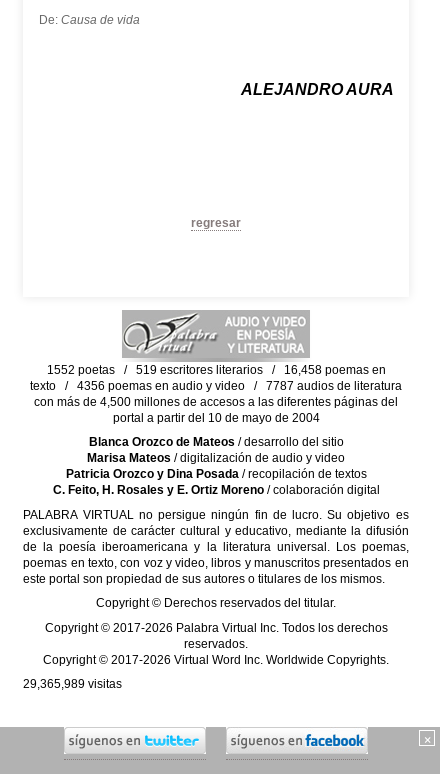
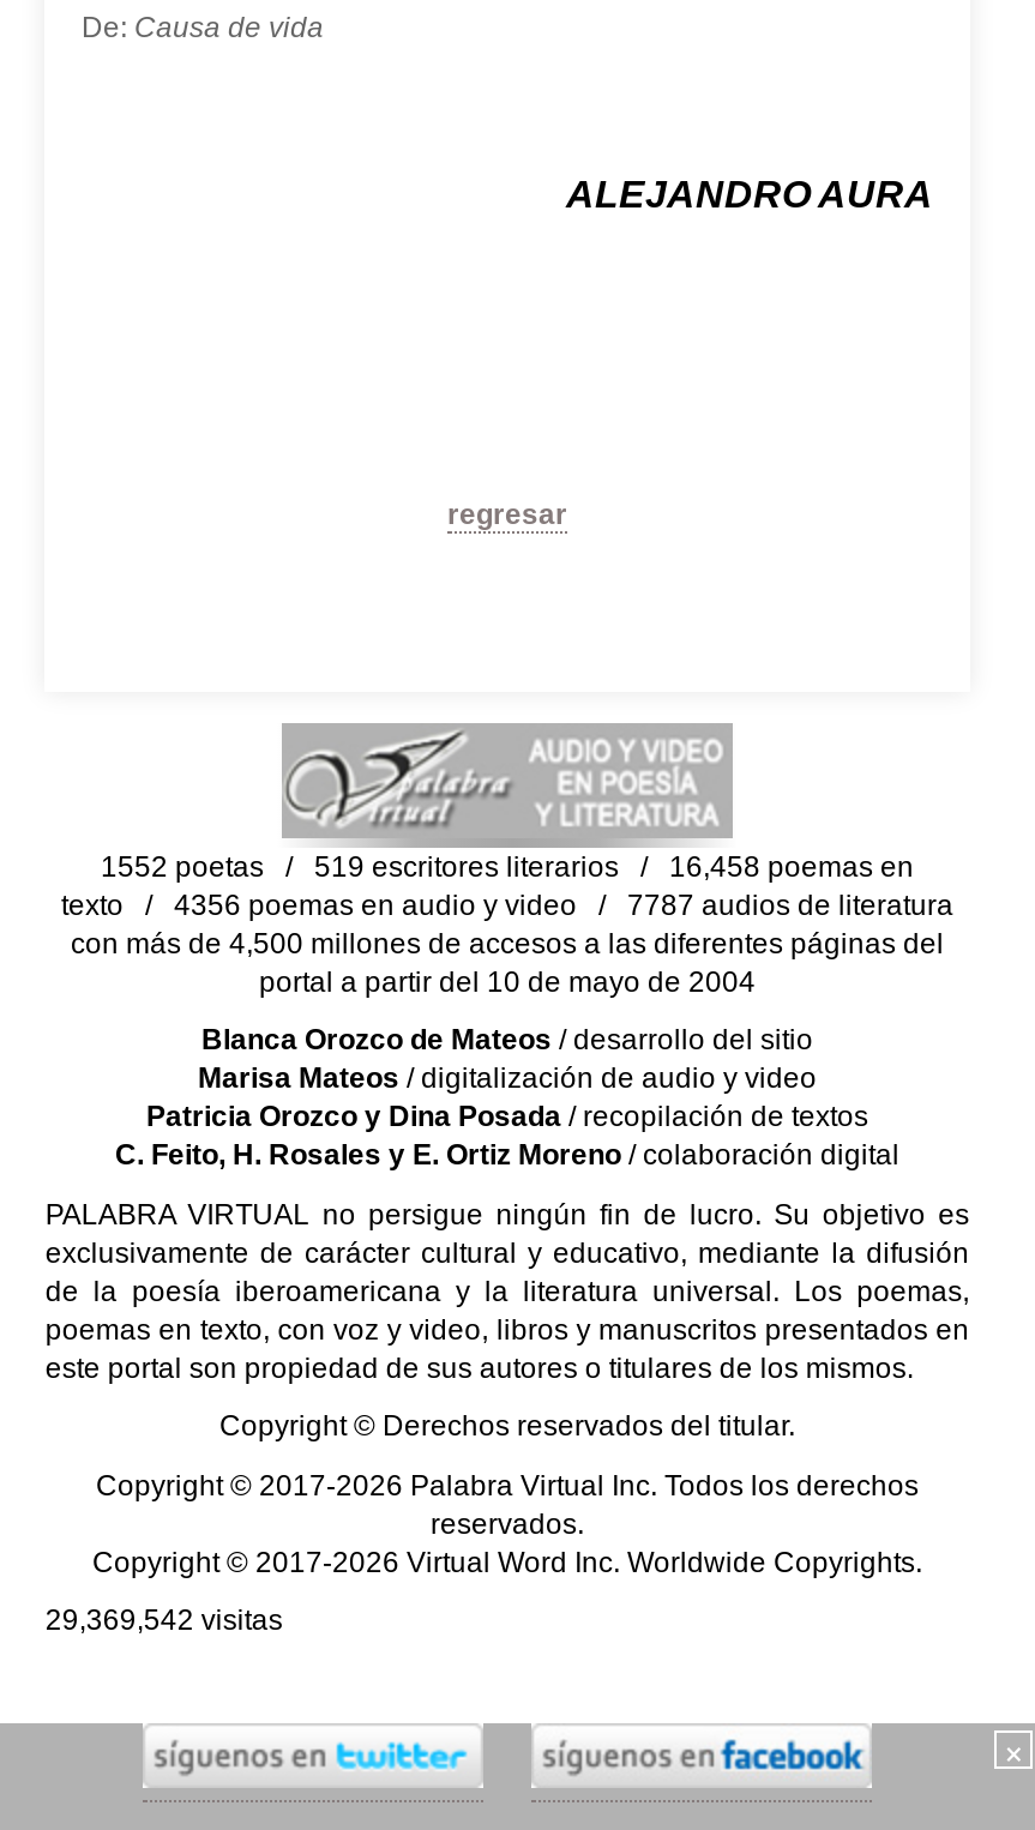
- 29,365,989 visitas
+ 29,369,542 visitas
